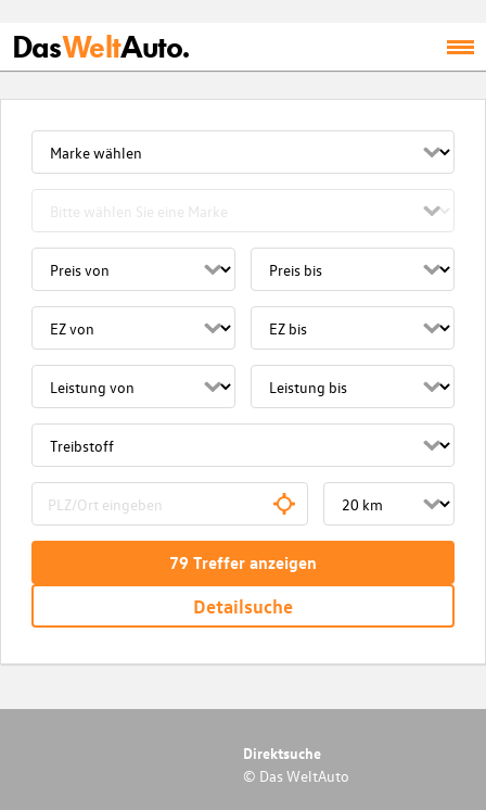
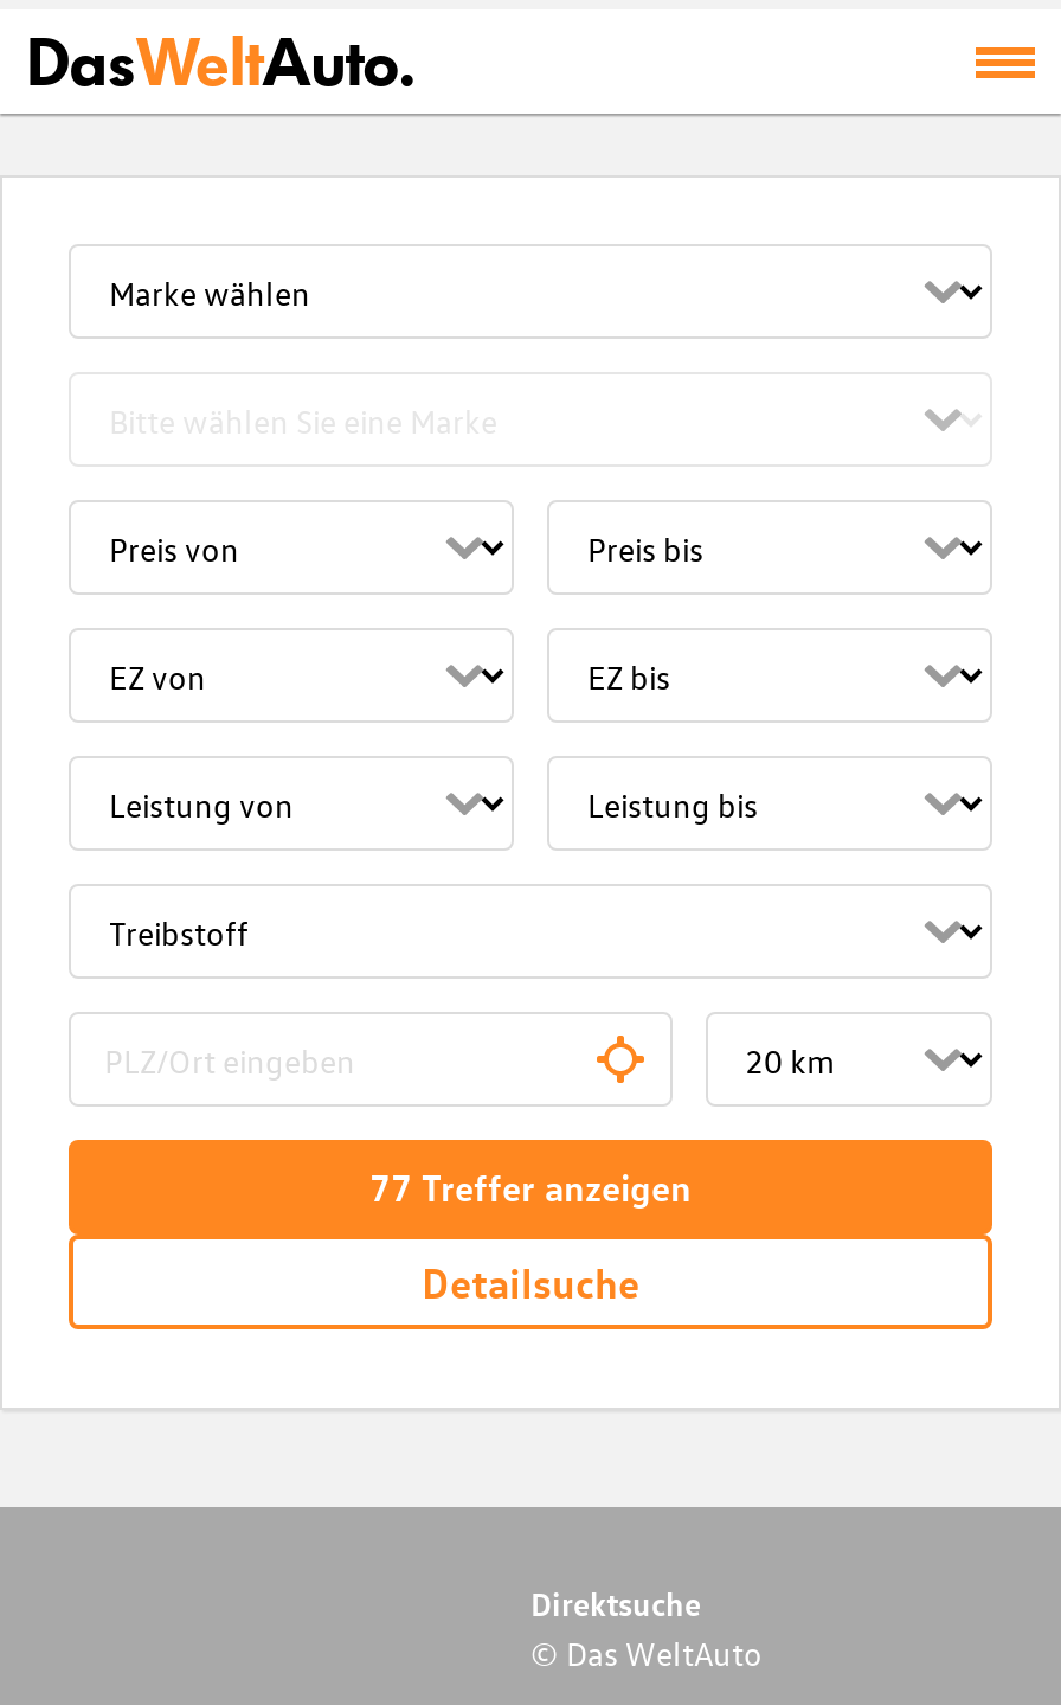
- 79 Treffer anzeigen
+ 77 Treffer anzeigen
